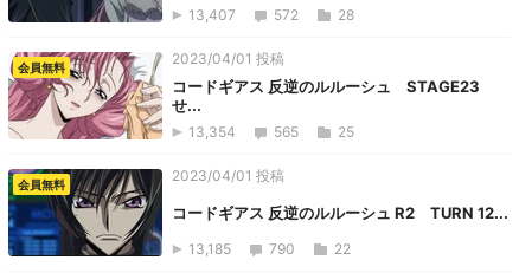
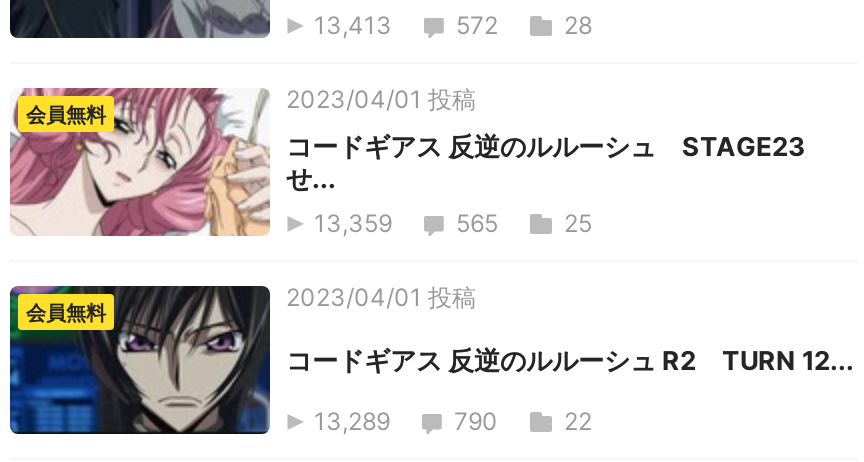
- 13,407
+ 13,413

- 13,354
+ 13,359

- 13,185
+ 13,289
